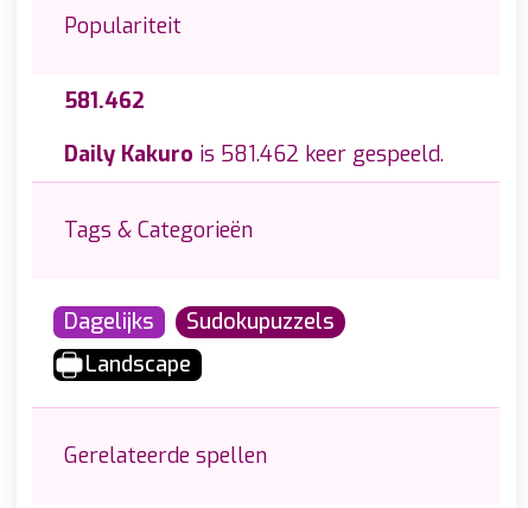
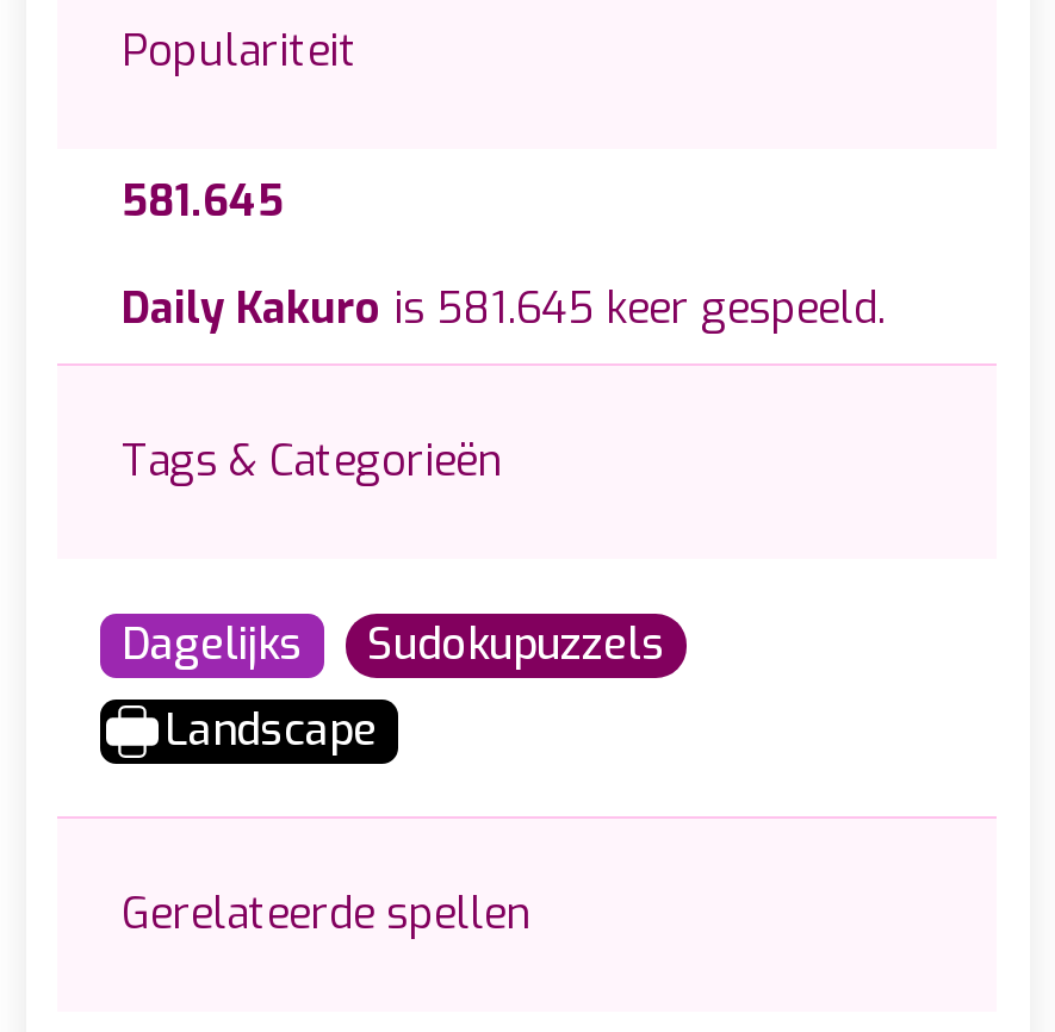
- 581.462
+ 581.645

- Daily Kakuro is 581.462 keer gespeeld.
+ Daily Kakuro is 581.645 keer gespeeld.
